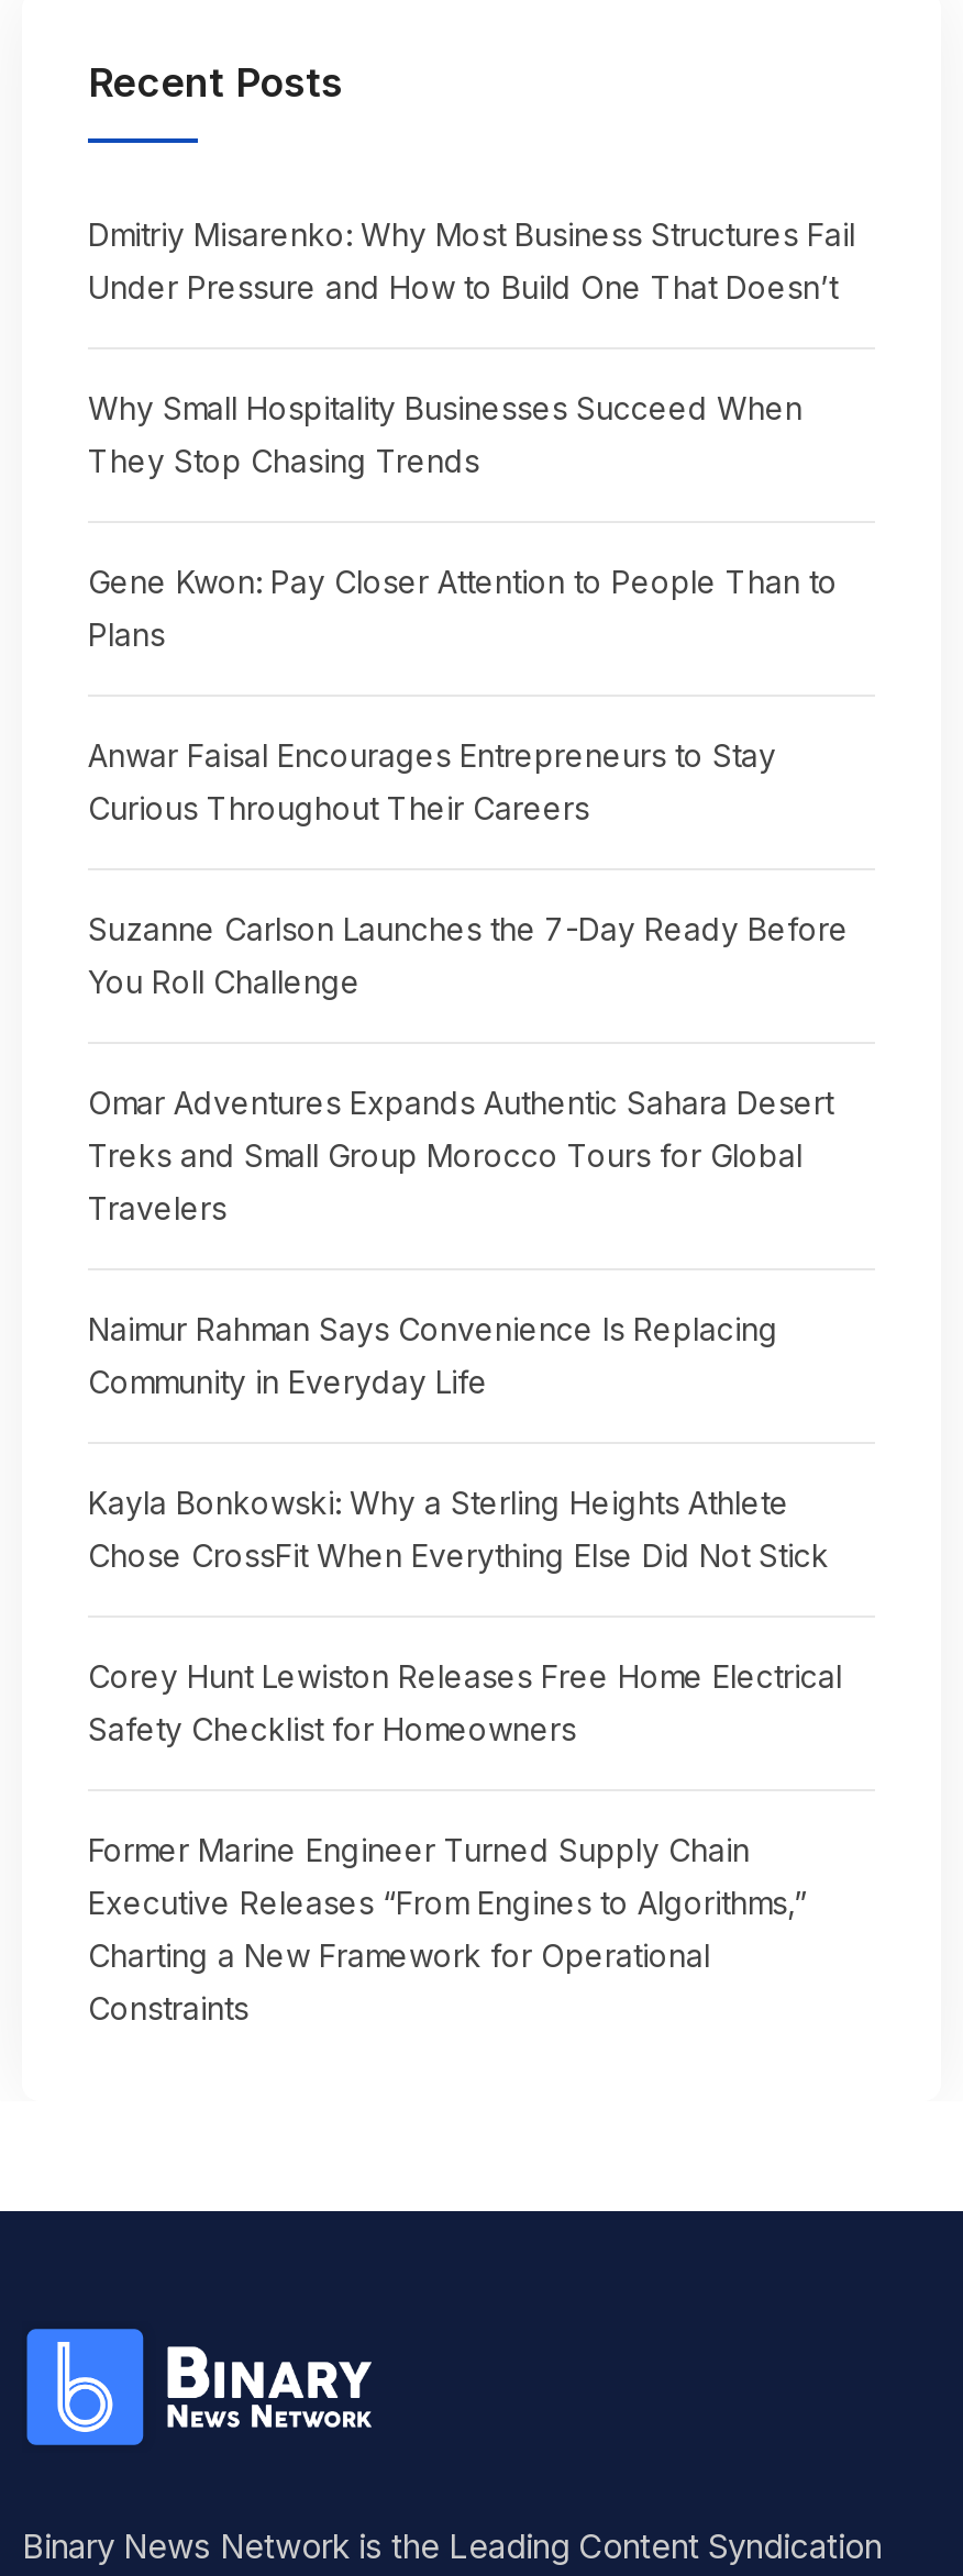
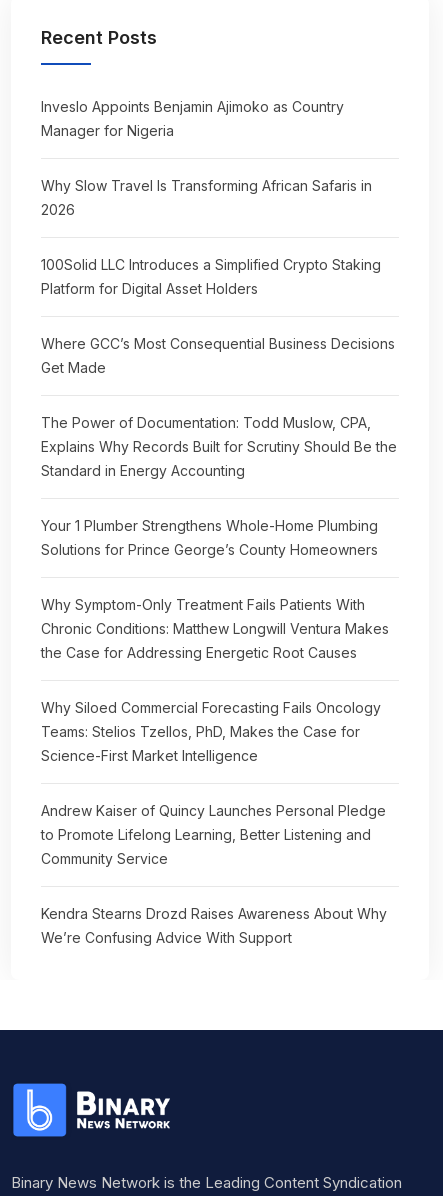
- Dmitriy Misarenko: Why Most Business Structures Fail
- Under Pressure and How to Build One That Doesn’t
+ Inveslo Appoints Benjamin Ajimoko as Country
+ Manager for Nigeria

- Why Small Hospitality Businesses Succeed When
- They Stop Chasing Trends
+ Why Slow Travel Is Transforming African Safaris in
+ 2026

- Gene Kwon: Pay Closer Attention to People Than to
- Plans
+ 100Solid LLC Introduces a Simplified Crypto Staking
+ Platform for Digital Asset Holders

- Anwar Faisal Encourages Entrepreneurs to Stay
- Curious Throughout Their Careers
+ Where GCC’s Most Consequential Business Decisions
+ Get Made

- Suzanne Carlson Launches the 7-Day Ready Before
- You Roll Challenge
+ The Power of Documentation: Todd Muslow, CPA,
+ Explains Why Records Built for Scrutiny Should Be the
+ Standard in Energy Accounting

- Omar Adventures Expands Authentic Sahara Desert
- Treks and Small Group Morocco Tours for Global
- Travelers
+ Your 1 Plumber Strengthens Whole-Home Plumbing
+ Solutions for Prince George’s County Homeowners

- Naimur Rahman Says Convenience Is Replacing
- Community in Everyday Life
+ Why Symptom-Only Treatment Fails Patients With
+ Chronic Conditions: Matthew Longwill Ventura Makes
+ the Case for Addressing Energetic Root Causes

- Kayla Bonkowski: Why a Sterling Heights Athlete
- Chose CrossFit When Everything Else Did Not Stick
+ Why Siloed Commercial Forecasting Fails Oncology
+ Teams: Stelios Tzellos, PhD, Makes the Case for
+ Science-First Market Intelligence

- Corey Hunt Lewiston Releases Free Home Electrical
- Safety Checklist for Homeowners
+ Andrew Kaiser of Quincy Launches Personal Pledge
+ to Promote Lifelong Learning, Better Listening and
+ Community Service

- Former Marine Engineer Turned Supply Chain
- Executive Releases “From Engines to Algorithms,”
- Charting a New Framework for Operational
- Constraints
+ Kendra Stearns Drozd Raises Awareness About Why
+ We’re Confusing Advice With Support
